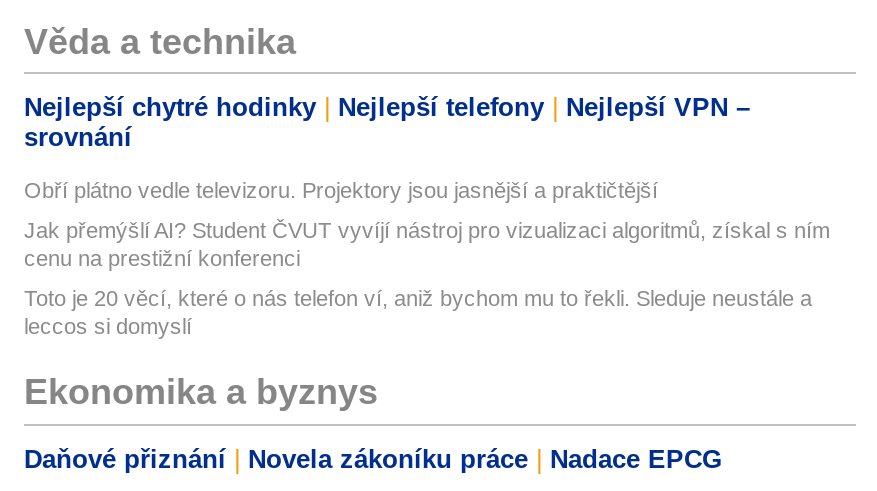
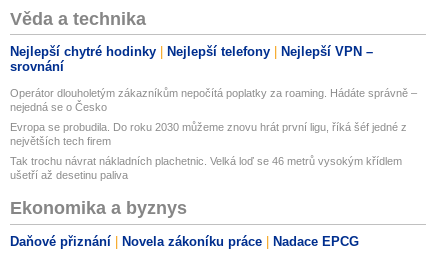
- Obří plátno vedle televizoru. Projektory jsou jasnější a praktičtější
+ Operátor dlouholetým zákazníkům nepočítá poplatky za roaming. Hádáte správně –
+ nejedná se o Česko

- Jak přemýšlí AI? Student ČVUT vyvíjí nástroj pro vizualizaci algoritmů, získal s ním
- cenu na prestižní konferenci
+ Evropa se probudila. Do roku 2030 můžeme znovu hrát první ligu, říká šéf jedné z
+ největších tech firem

- Toto je 20 věcí, které o nás telefon ví, aniž bychom mu to řekli. Sleduje neustále a
- leccos si domyslí
+ Tak trochu návrat nákladních plachetnic. Velká loď se 46 metrů vysokým křídlem
+ ušetří až desetinu paliva
